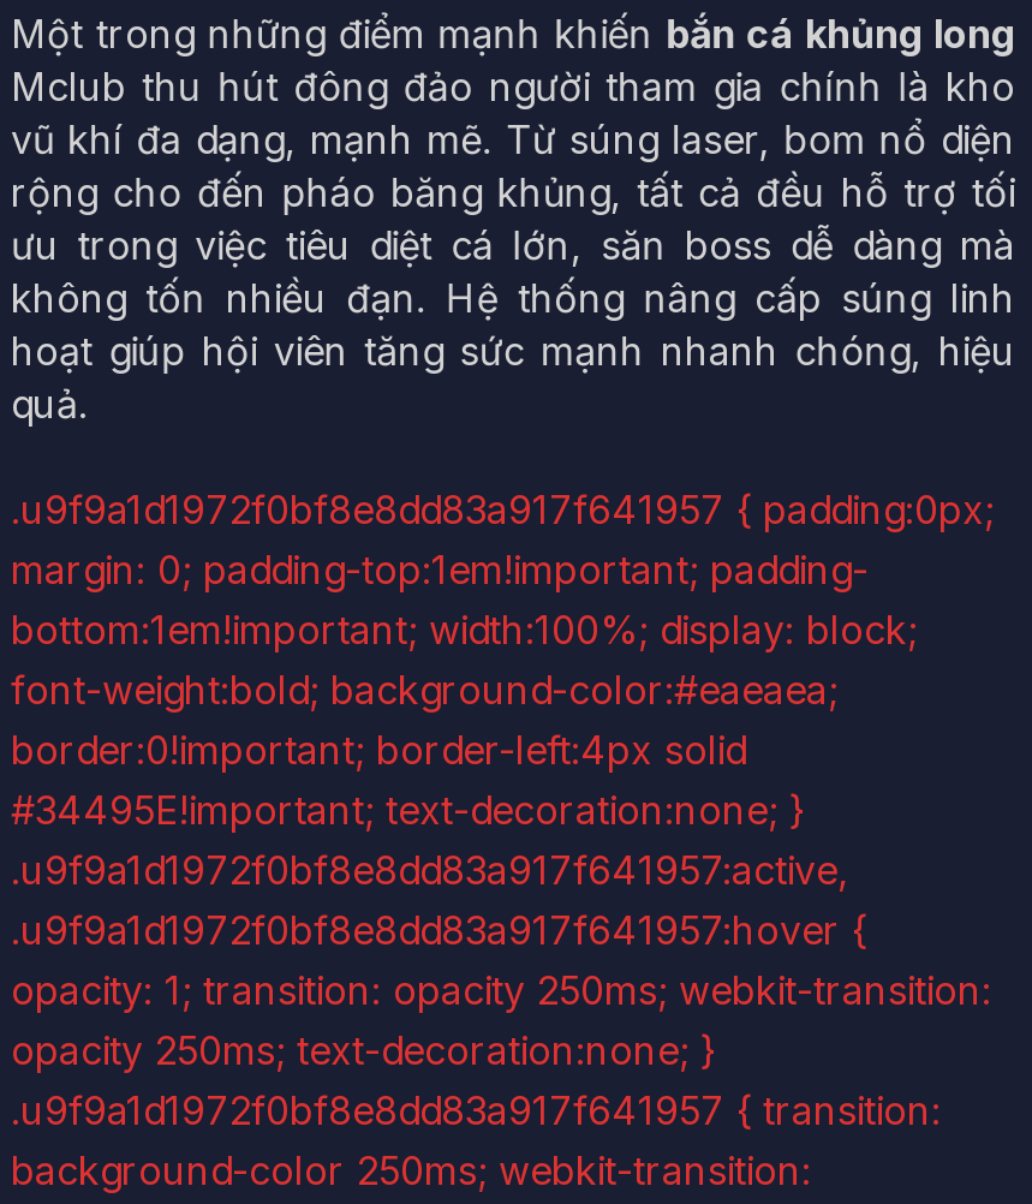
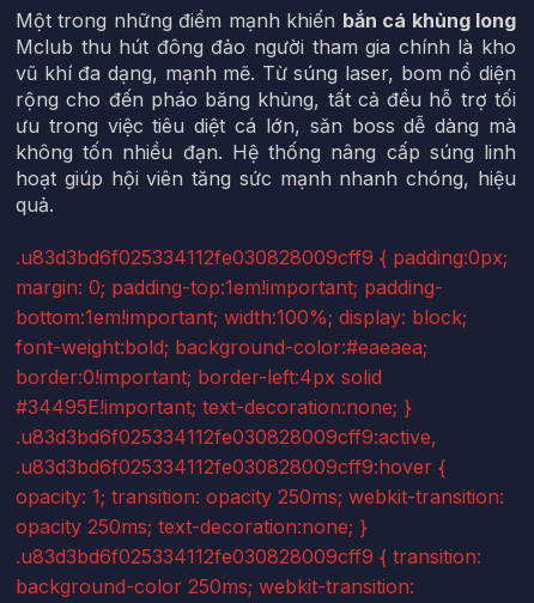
- .u9f9a1d1972f0bf8e8dd83a917f641957 { padding:0px;
+ .u83d3bd6f025334112fe030828009cff9 { padding:0px;

- .u9f9a1d1972f0bf8e8dd83a917f641957:active,
- .u9f9a1d1972f0bf8e8dd83a917f641957:hover {
+ .u83d3bd6f025334112fe030828009cff9:active,
+ .u83d3bd6f025334112fe030828009cff9:hover {

- .u9f9a1d1972f0bf8e8dd83a917f641957 { transition:
+ .u83d3bd6f025334112fe030828009cff9 { transition:
